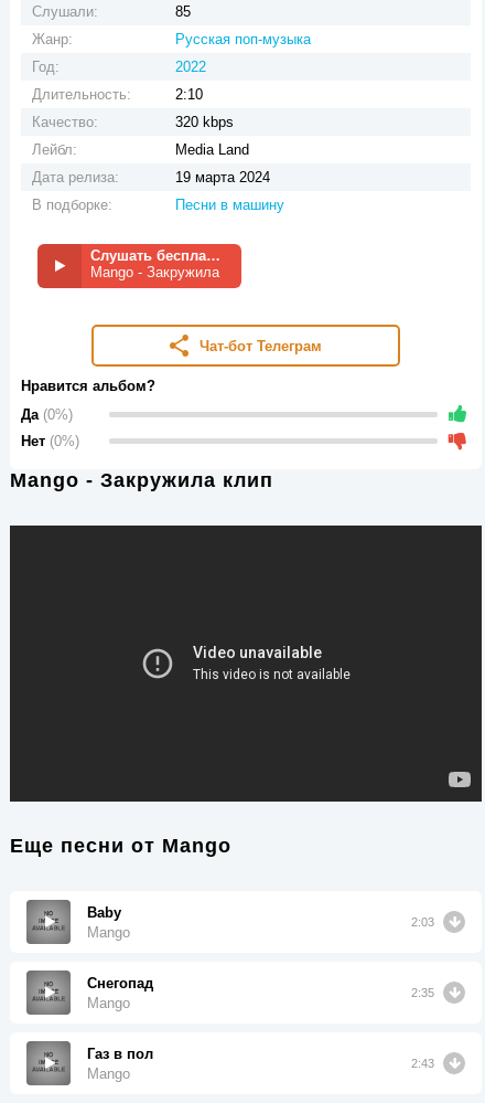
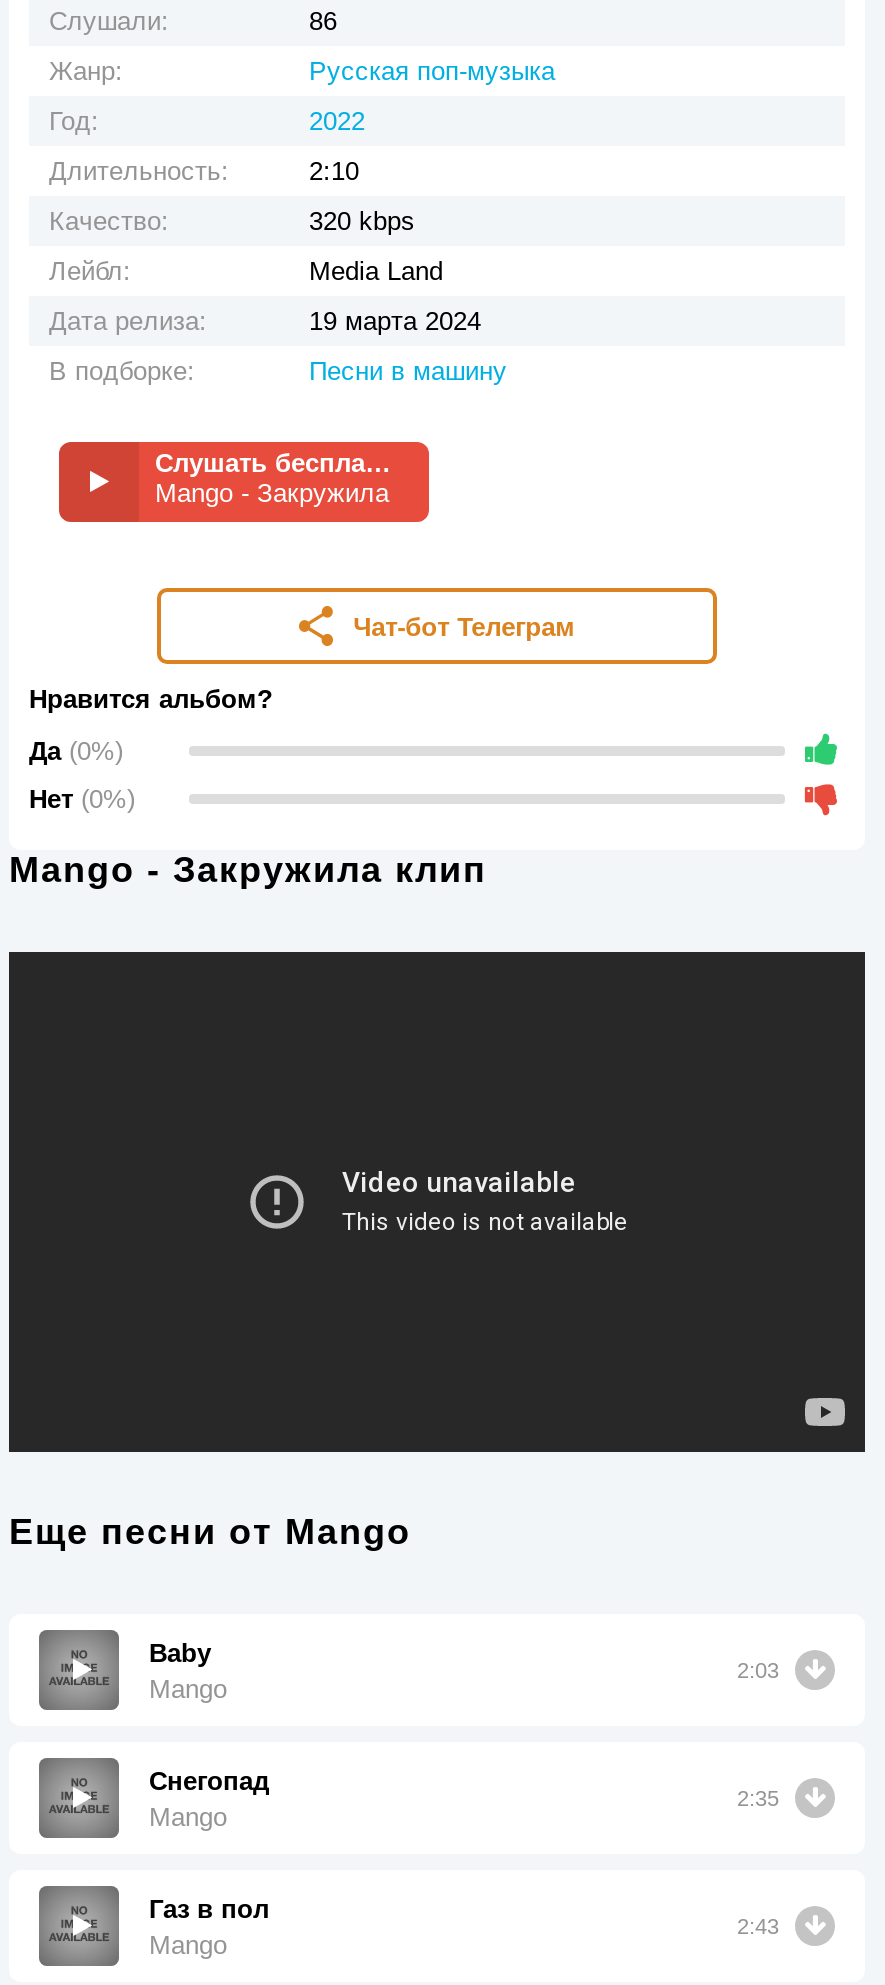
- 85
+ 86
